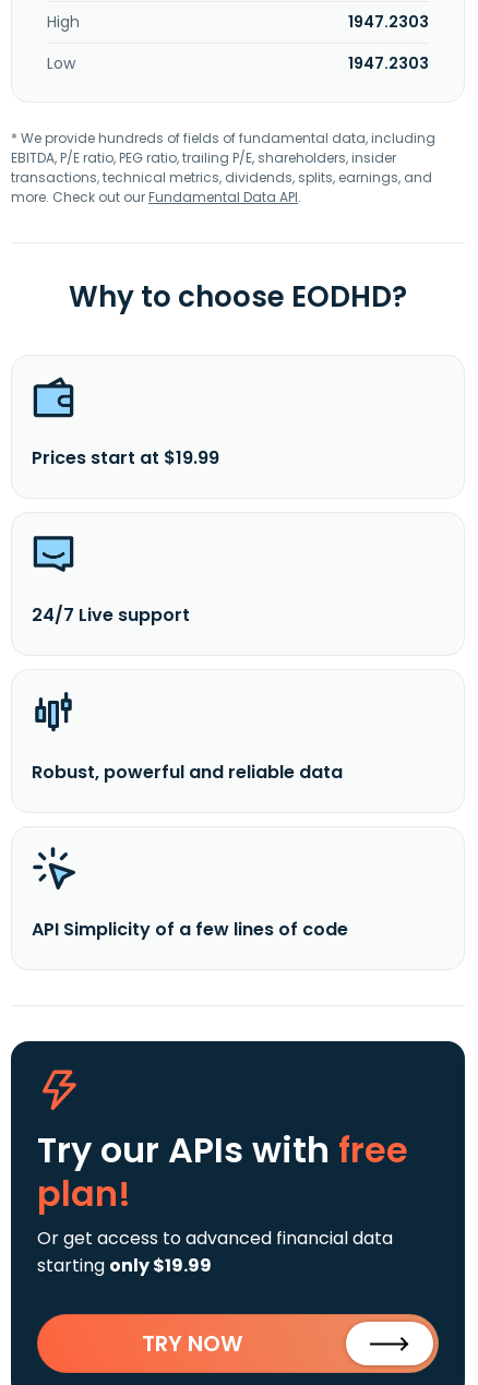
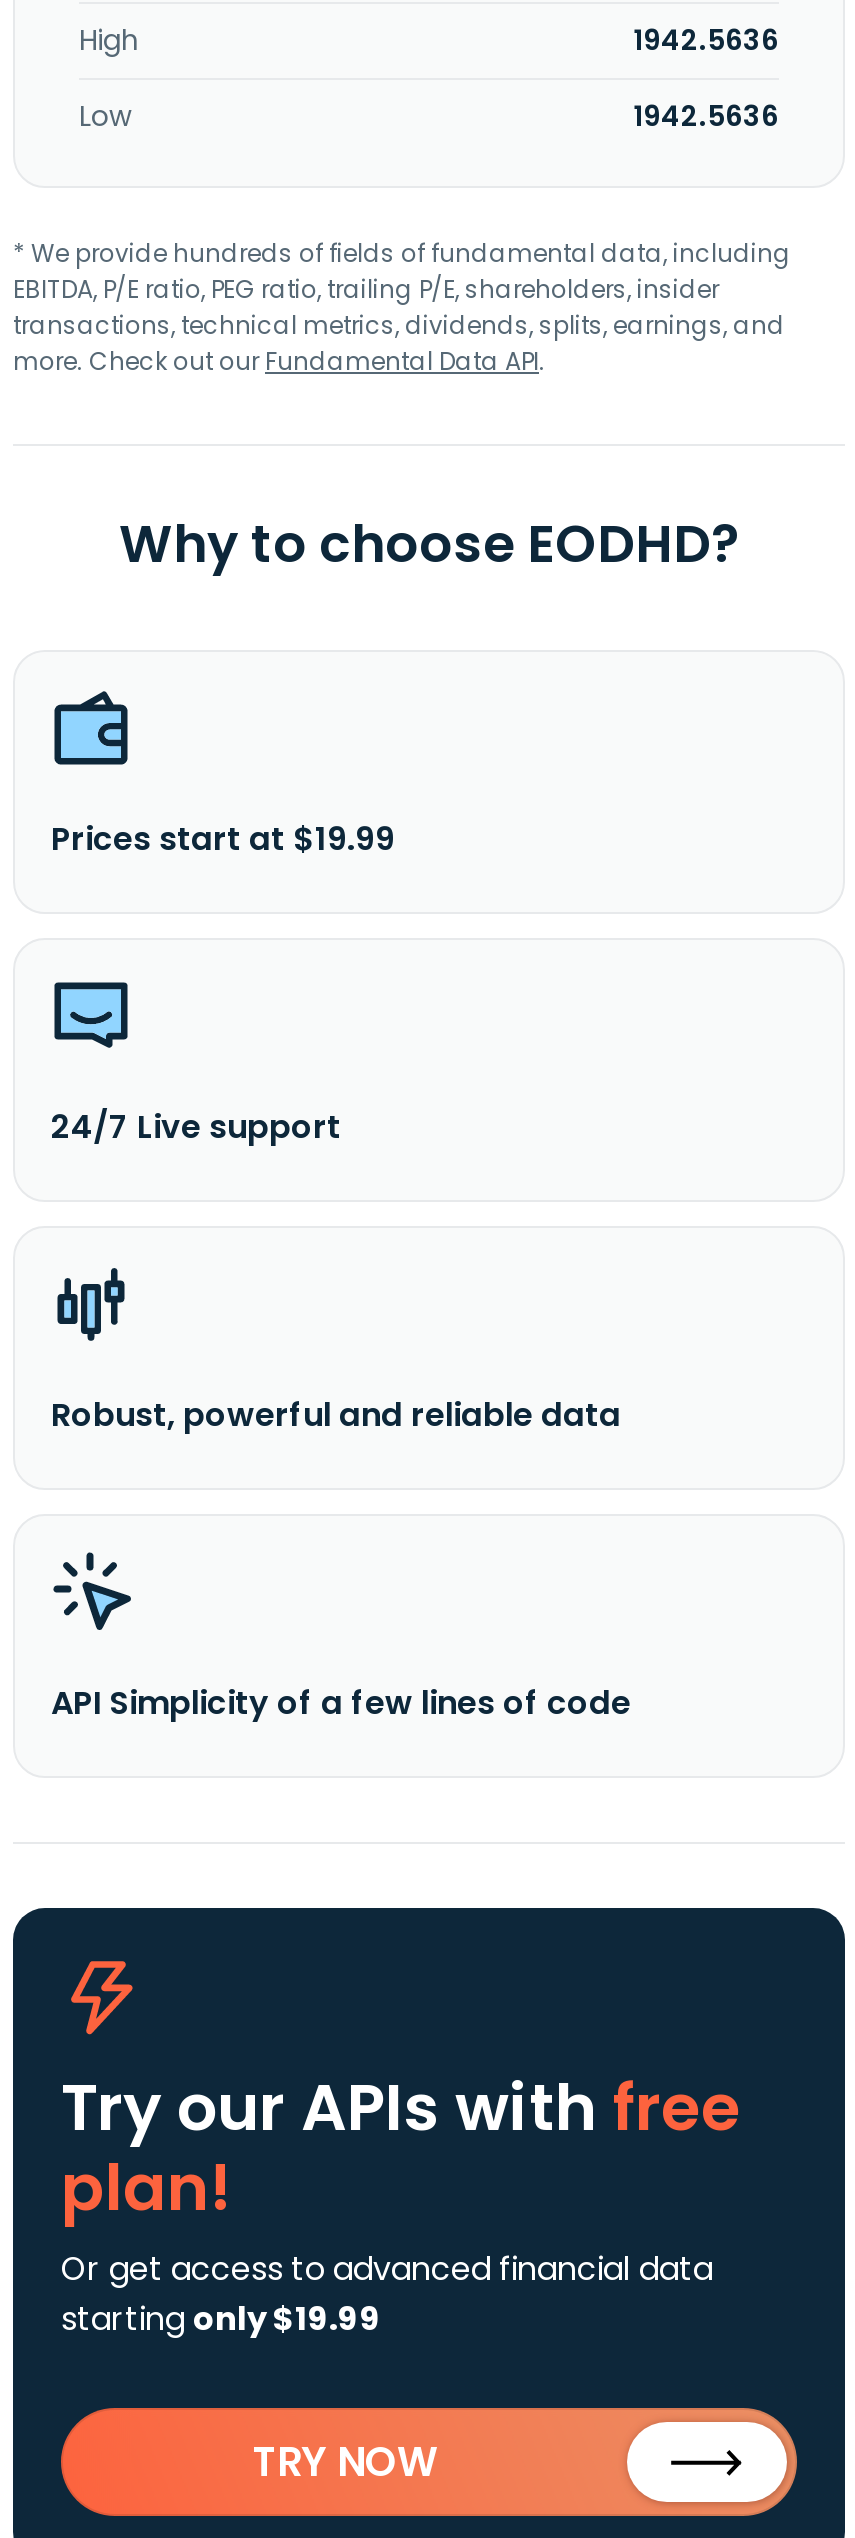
- 1947.2303
+ 1942.5636

- 1947.2303
+ 1942.5636
